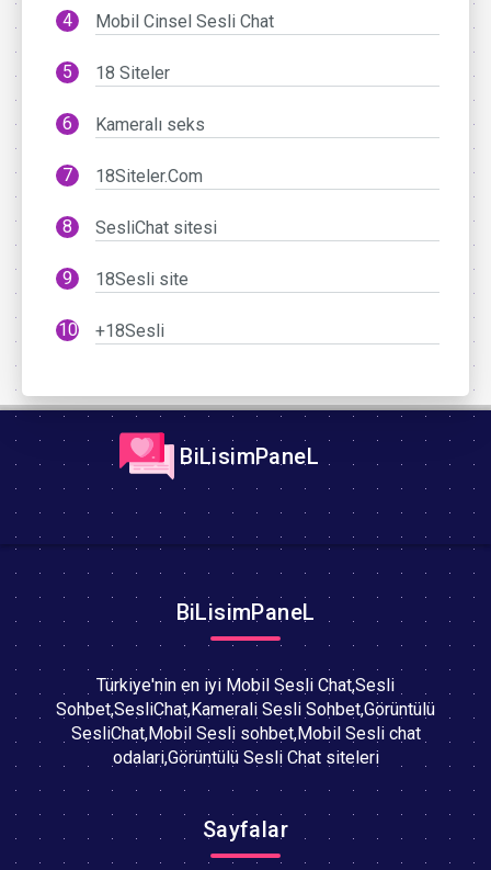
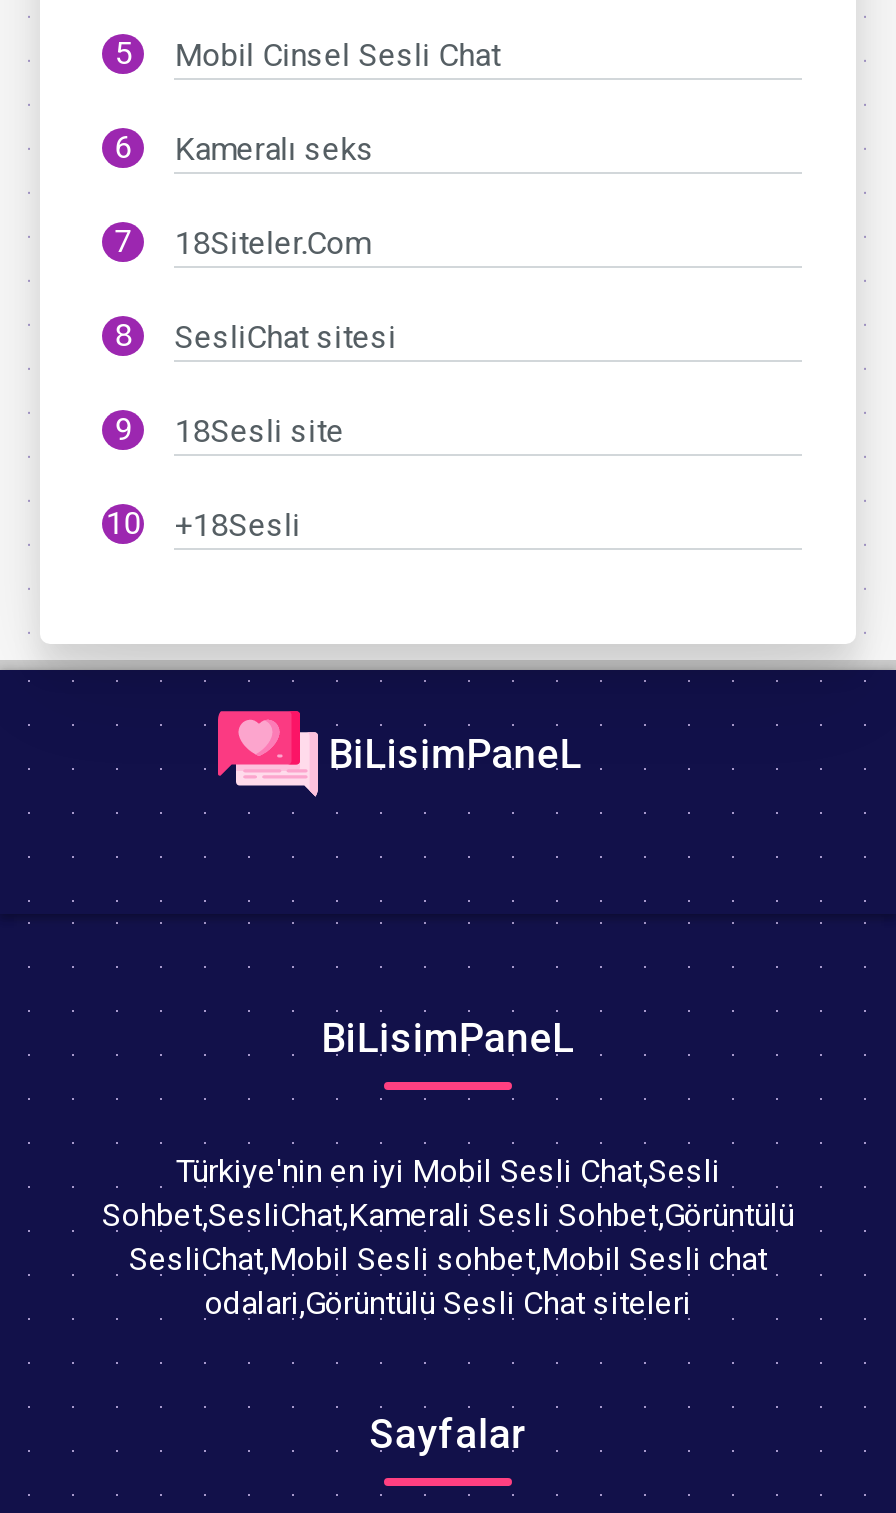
- 18 Siteler
